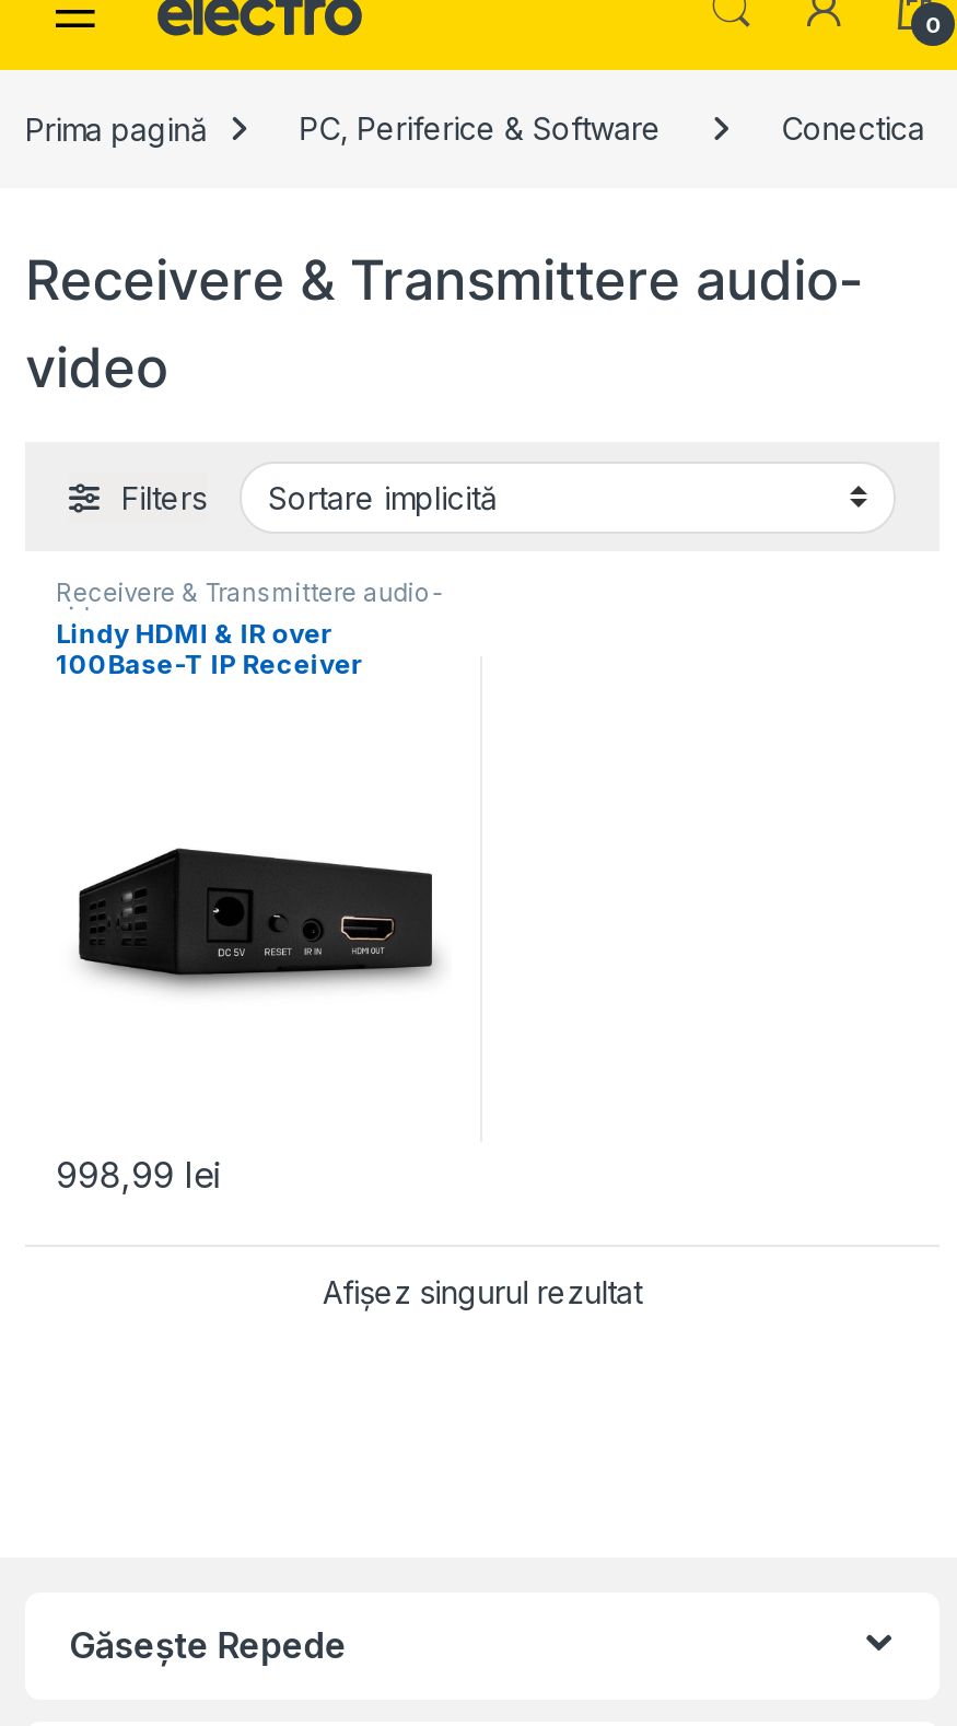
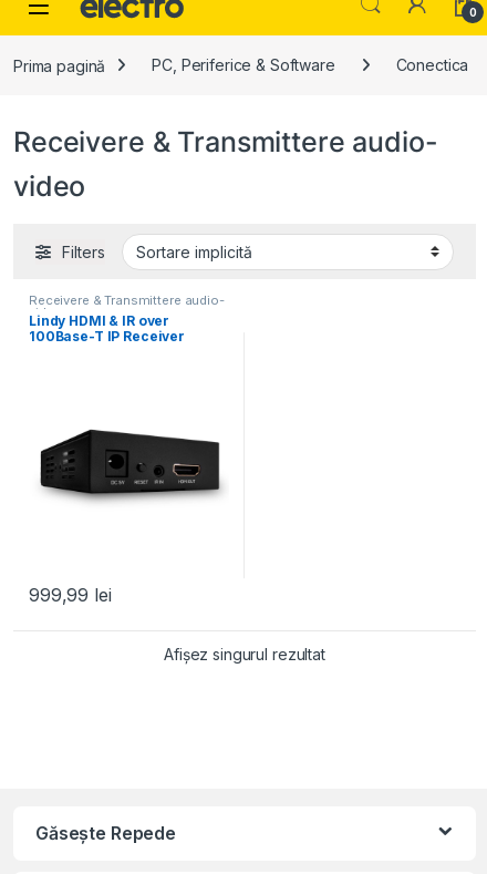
- 998,99 lei
+ 999,99 lei
